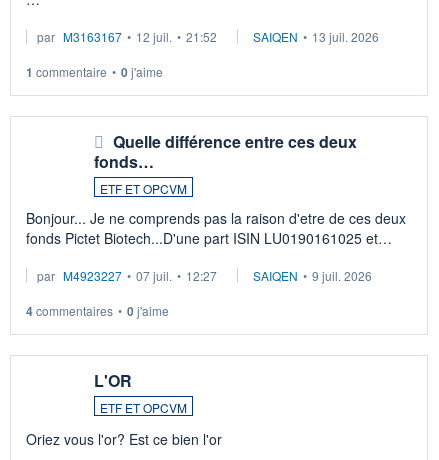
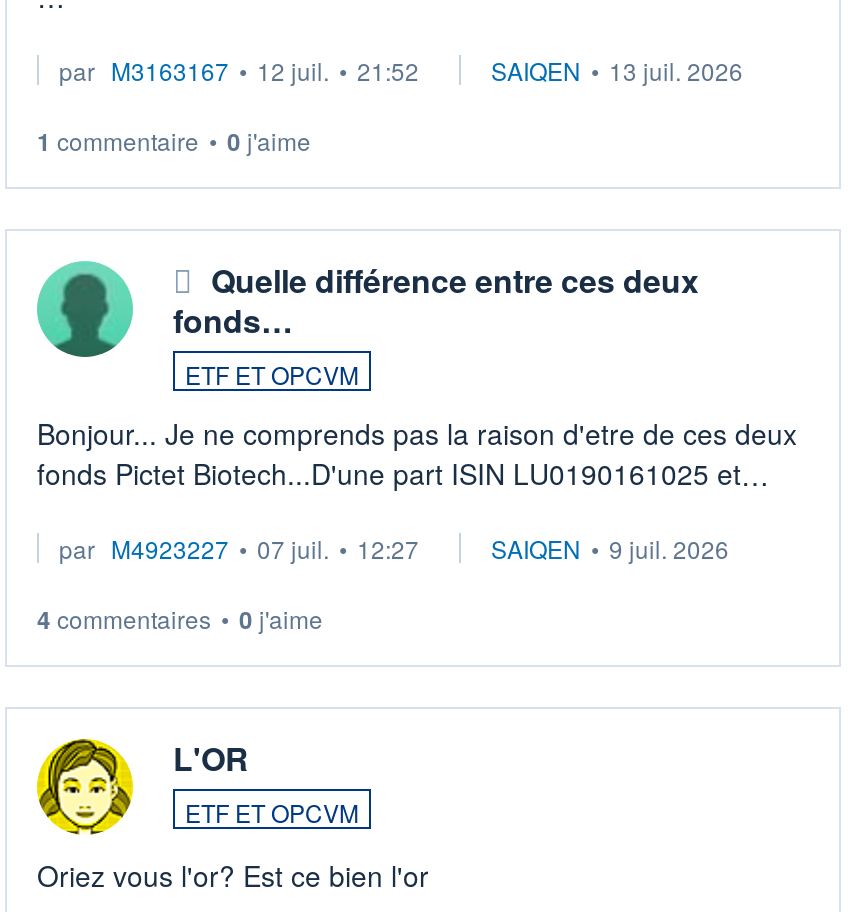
+ [image]

+ [image]
